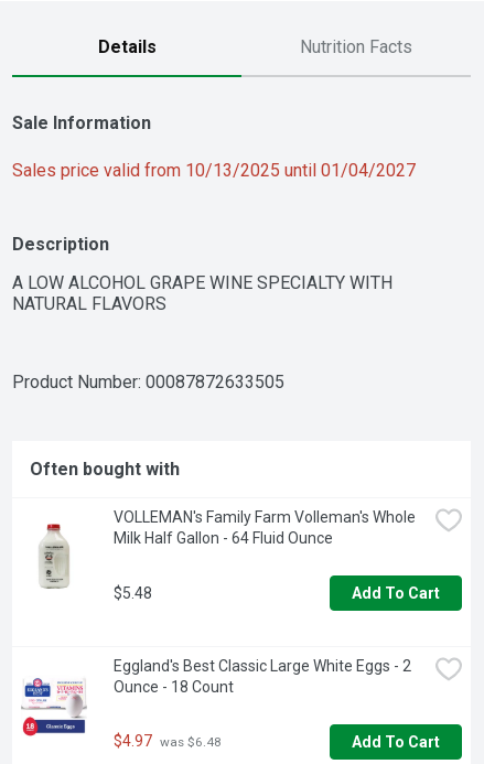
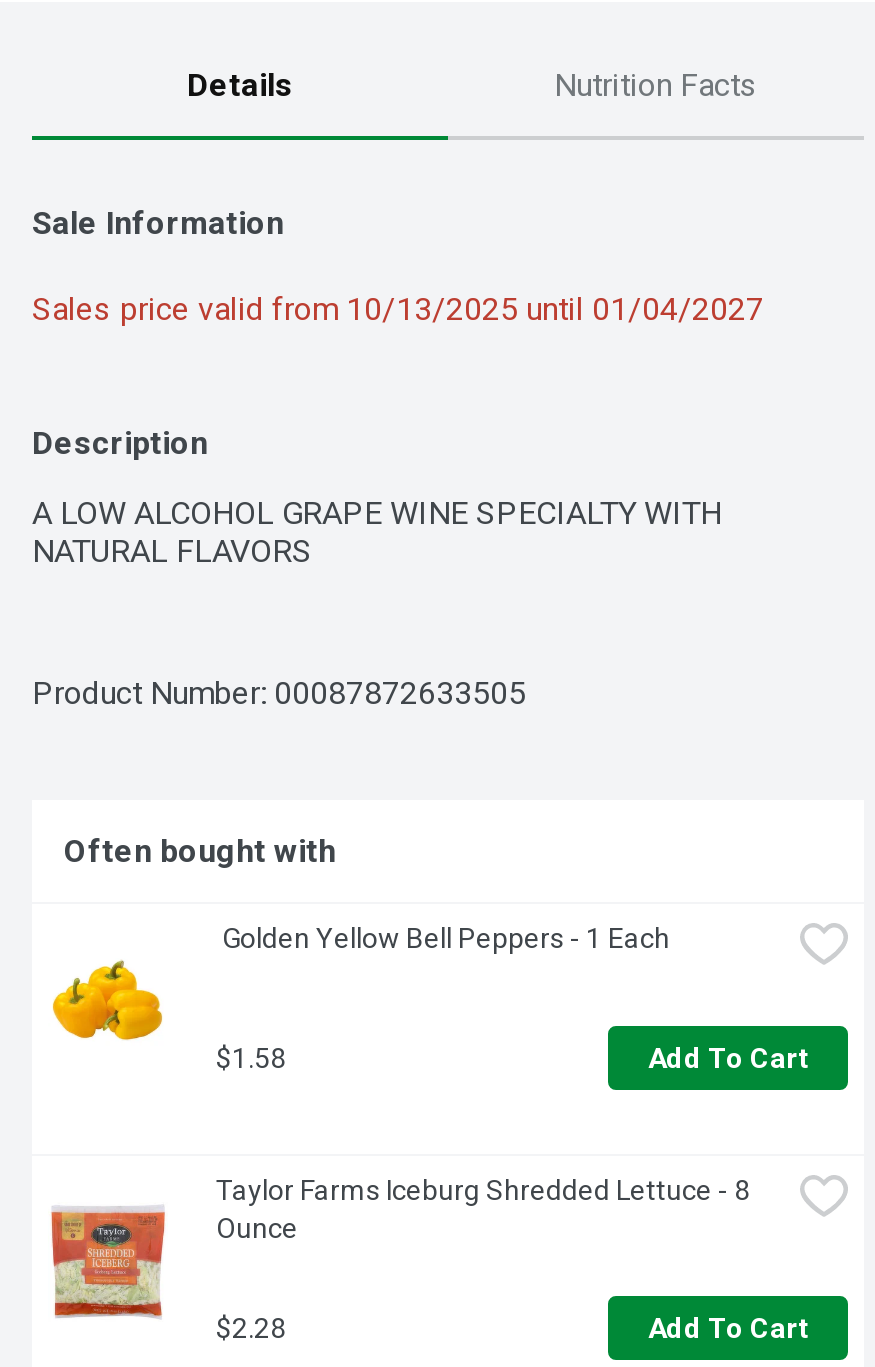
- VOLLEMAN's Family Farm Volleman's Whole
- Milk Half Gallon - 64 Fluid Ounce
+ Golden Yellow Bell Peppers - 1 Each

- [image]
- $5.48
+ [image]
+ $1.58

- [image]
- Eggland's Best Classic Large White Eggs - 2
- Ounce - 18 Count
+ [image]
+ Taylor Farms Iceburg Shredded Lettuce - 8
+ Ounce

- $4.97 was $6.48
+ $2.28
